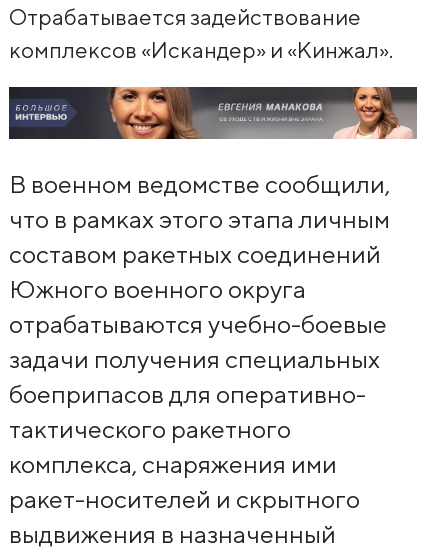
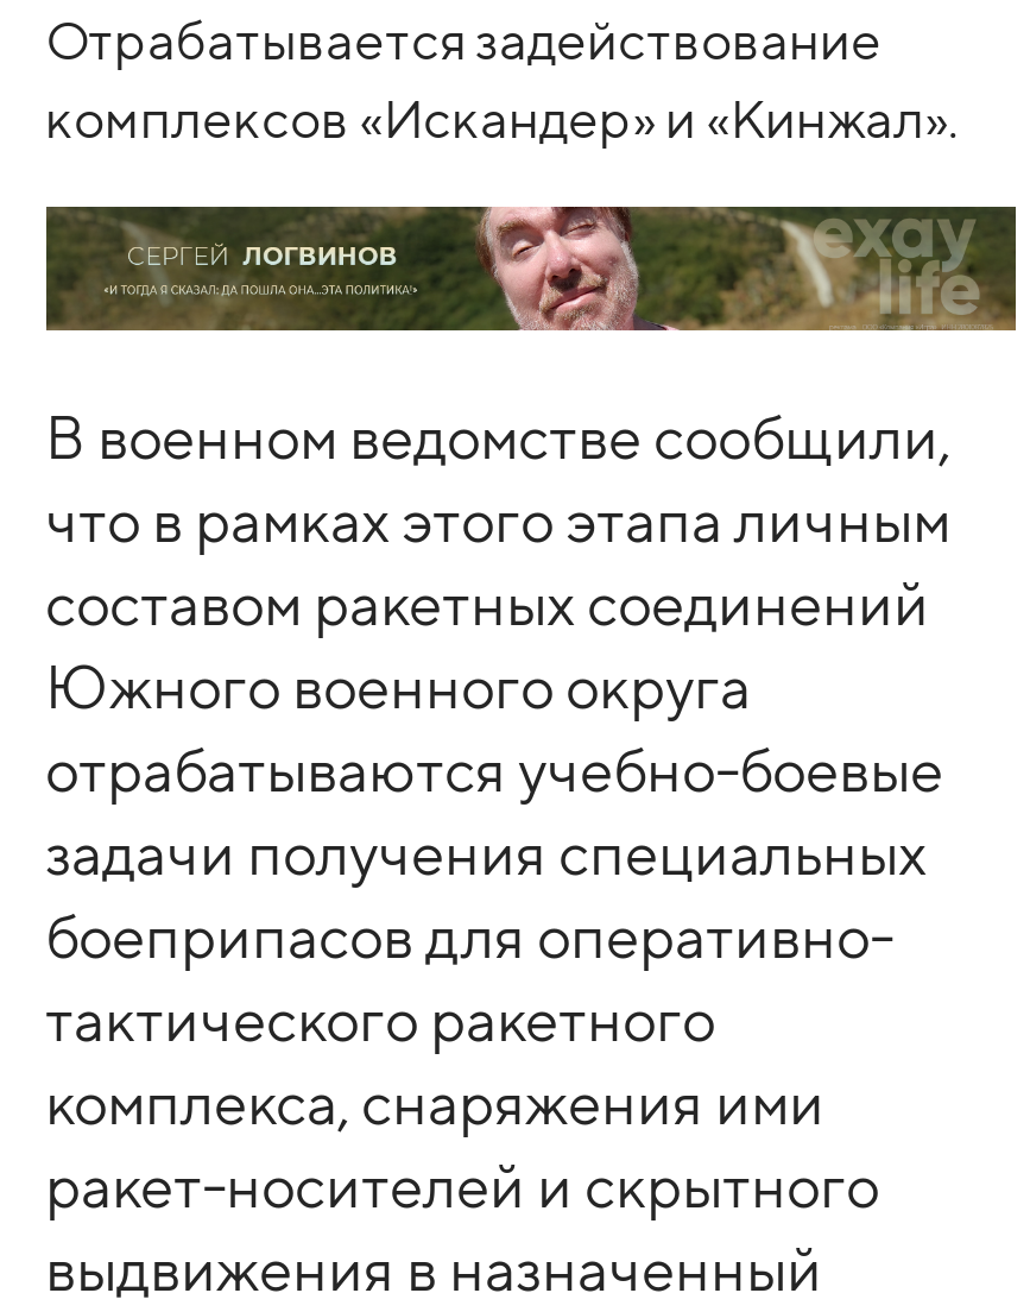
- [image]
+ [image]
